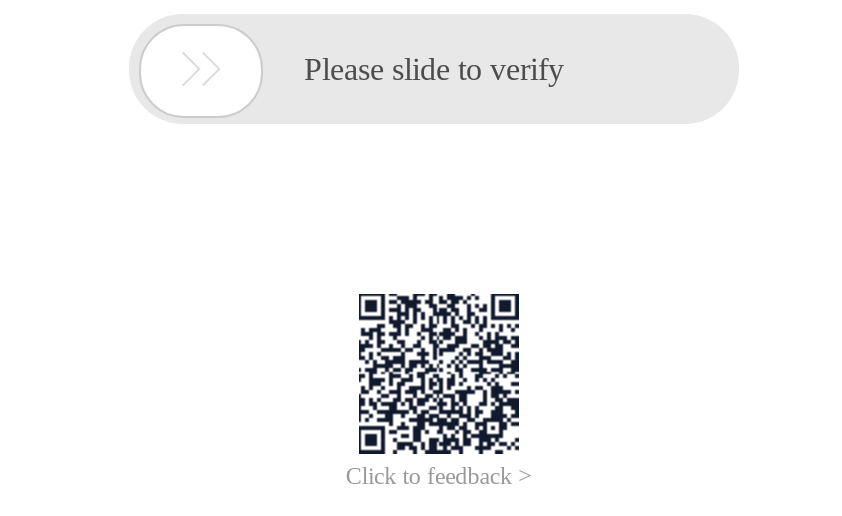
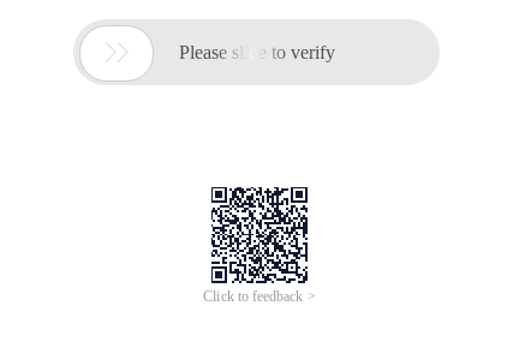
- [image]
+ [image]
